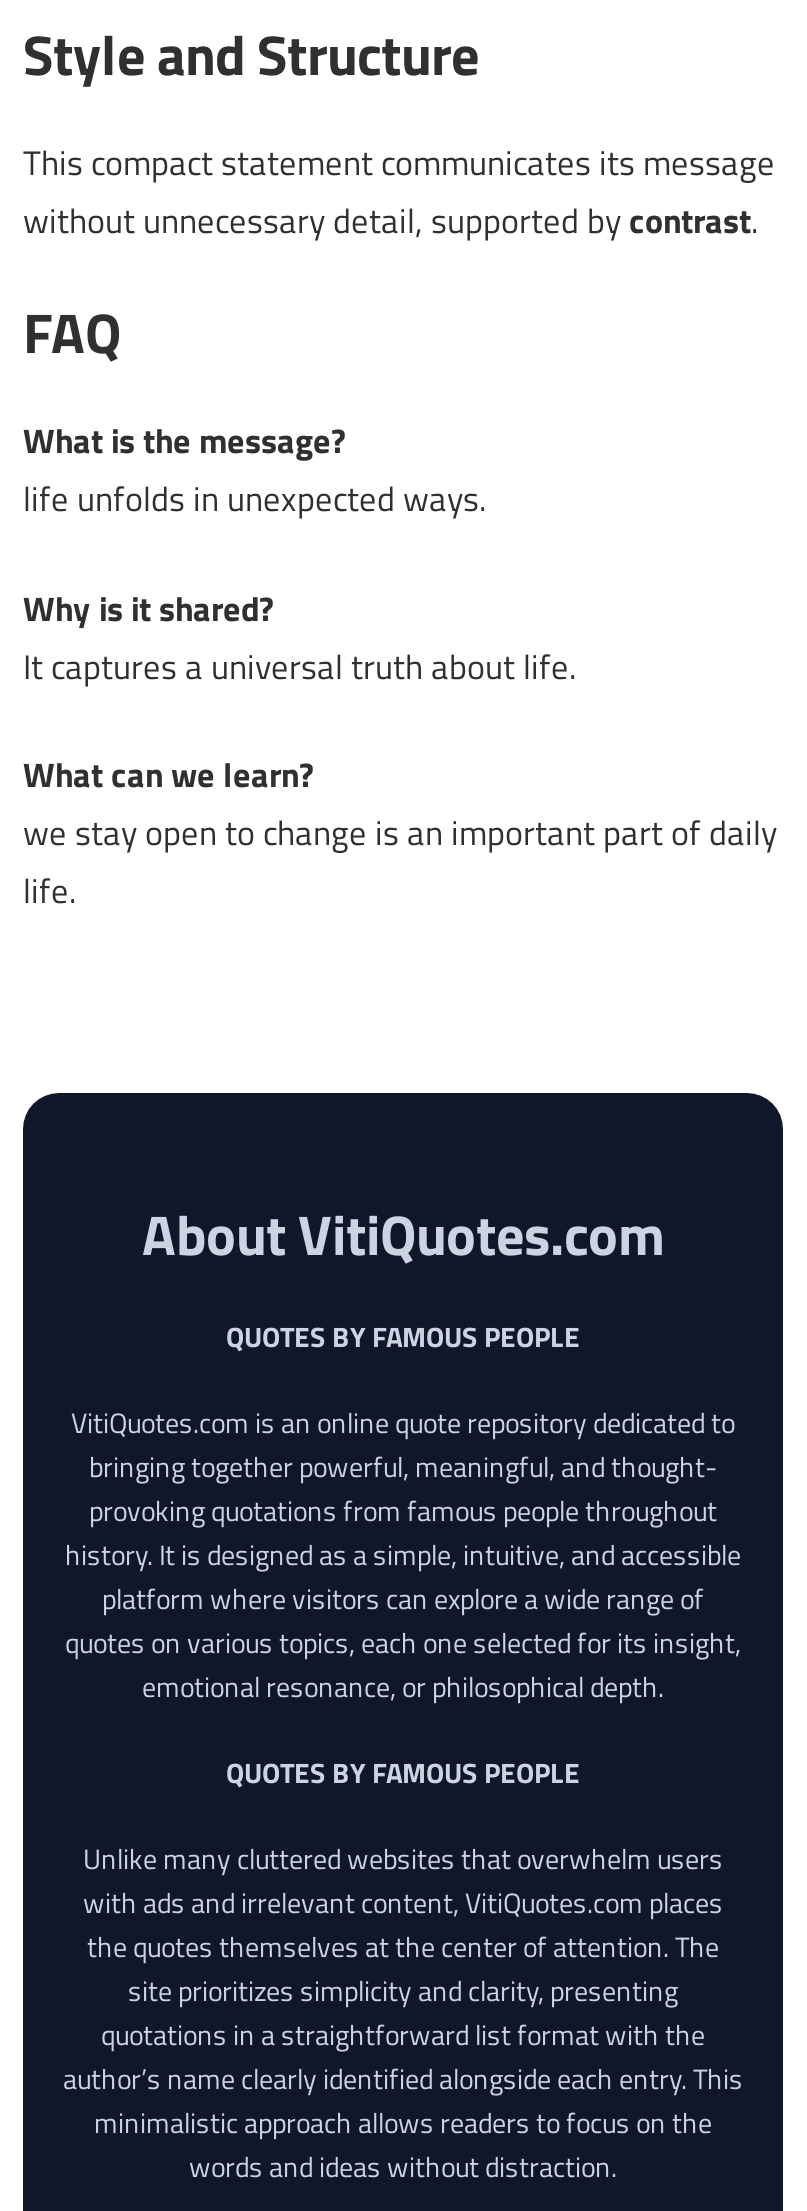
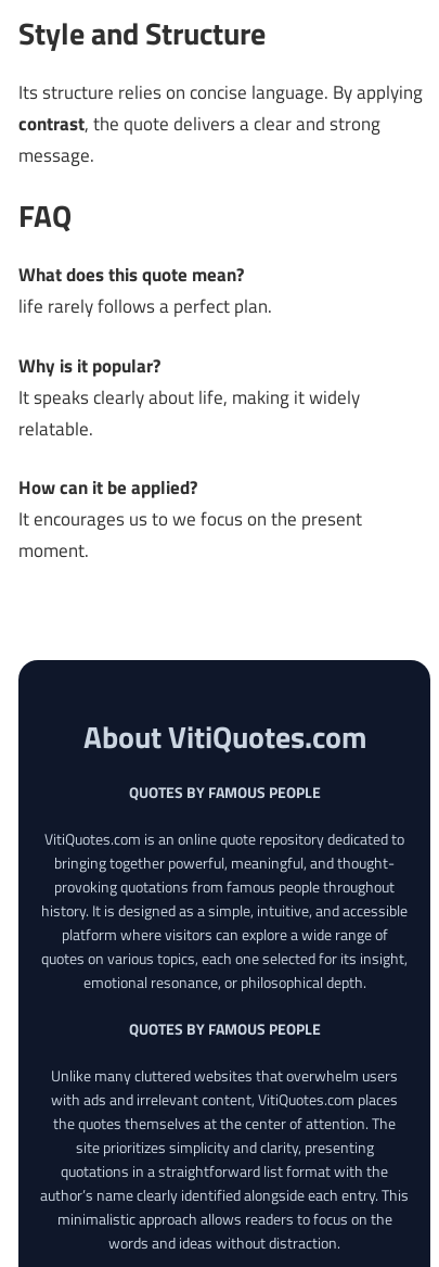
- This compact statement communicates its message
- without unnecessary detail, supported by contrast.
+ Its structure relies on concise language. By applying
+ contrast, the quote delivers a clear and strong
+ message.

- What is the message?
- life unfolds in unexpected ways.
+ What does this quote mean?
+ life rarely follows a perfect plan.

- Why is it shared?
- It captures a universal truth about life.
+ Why is it popular?
+ It speaks clearly about life, making it widely
+ relatable.

- What can we learn?
- we stay open to change is an important part of daily
- life.
+ How can it be applied?
+ It encourages us to we focus on the present
+ moment.
